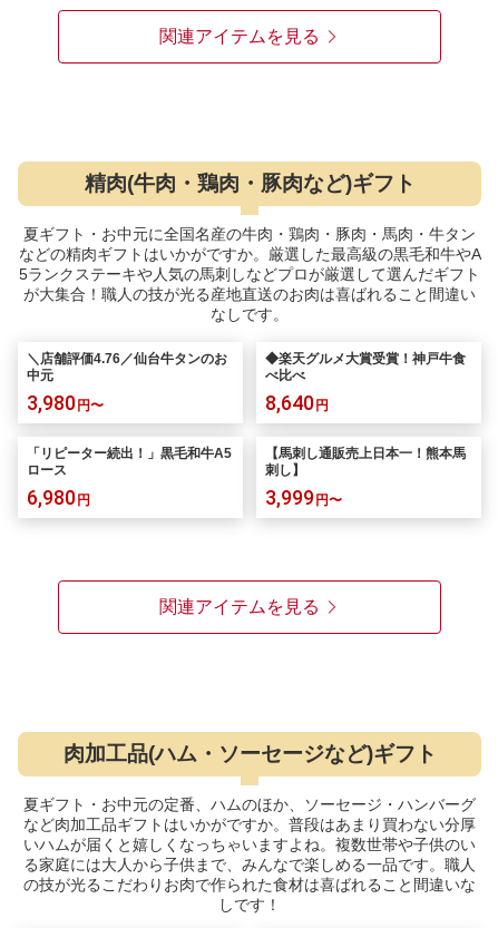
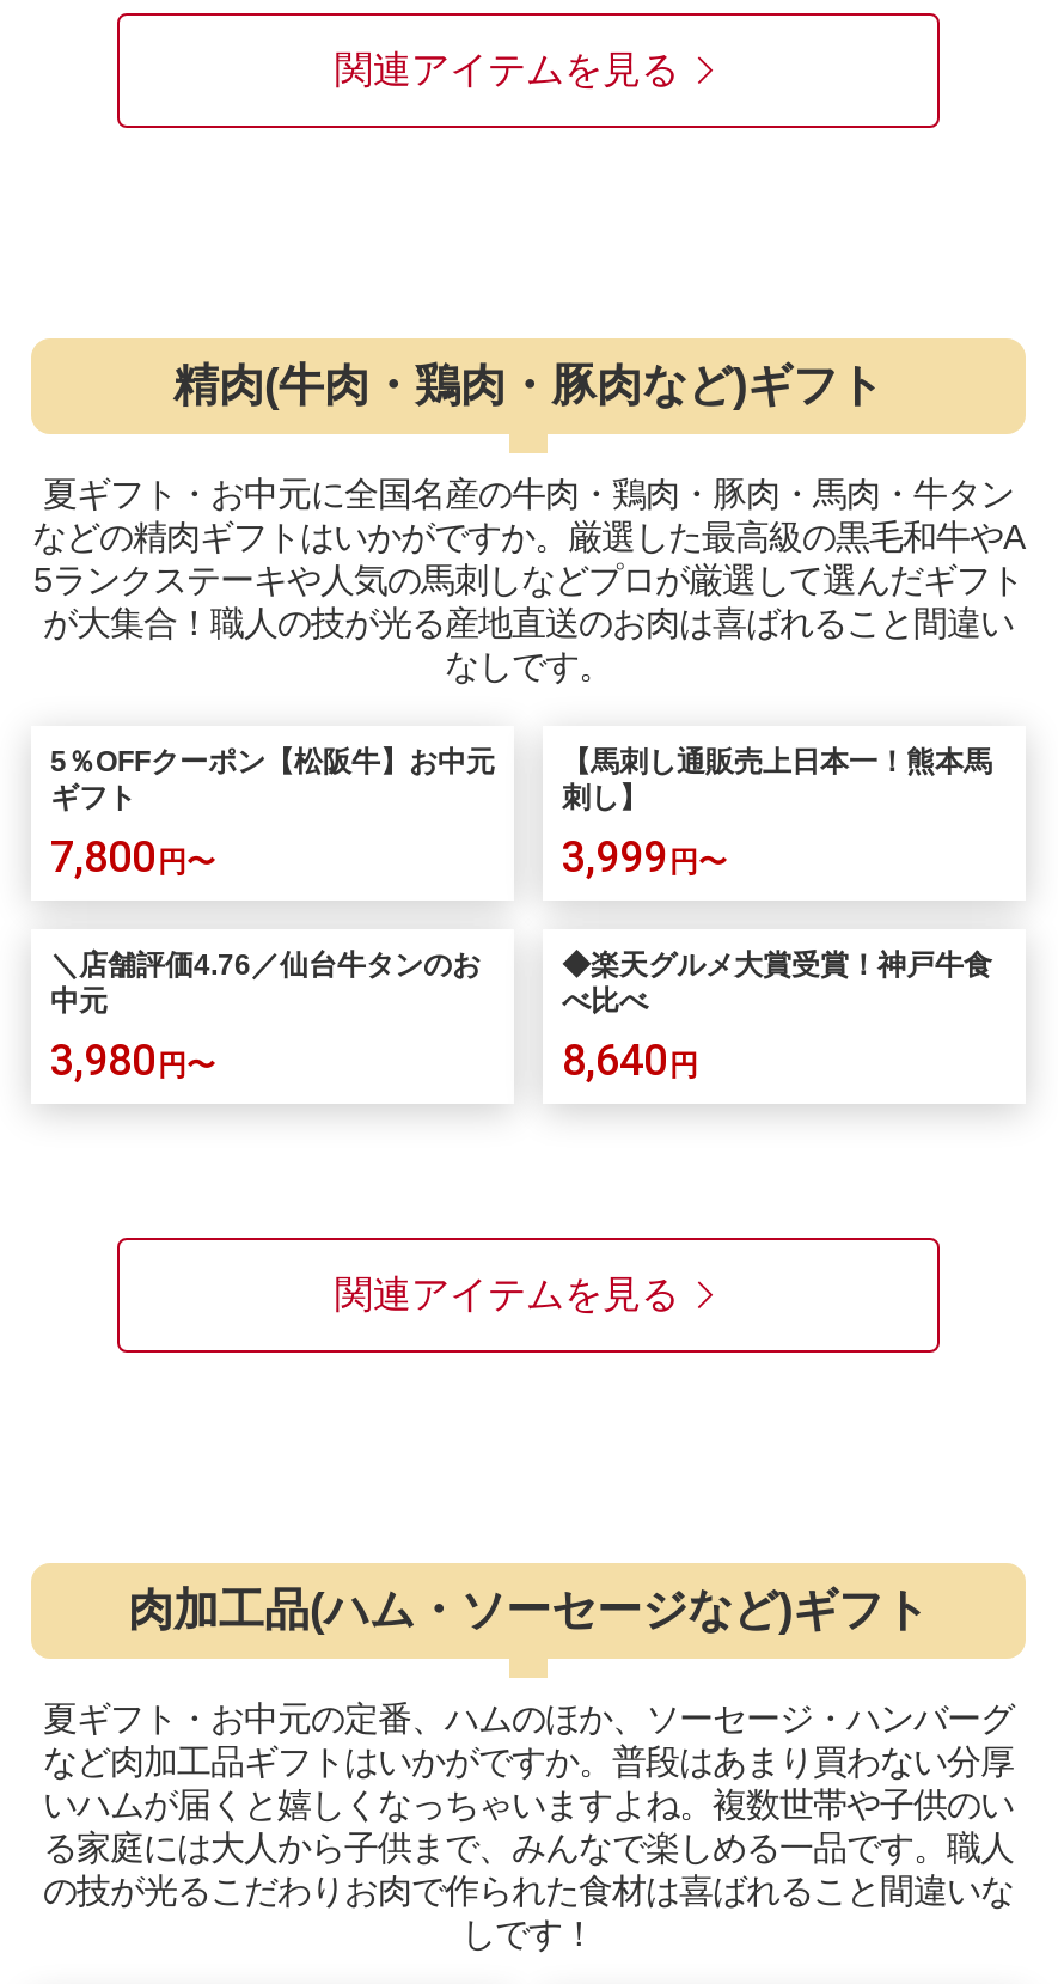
+ 5％OFFクーポン【松阪牛】お中元
+ ギフト
+ 7,800円〜

moved down: ＼店舗評価4.76／仙台牛タンのお | 中元 | 3,980円〜 | 8,640円

- 「リピーター続出！」黒毛和牛A5
- ロース
- 6,980円

moved up: 【馬刺し通販売上日本一！熊本馬 | 刺し】 | 3,999円〜
